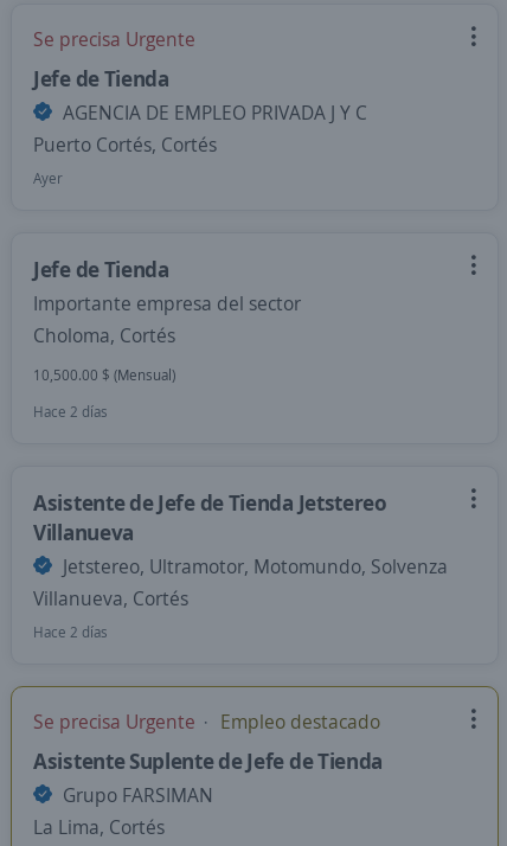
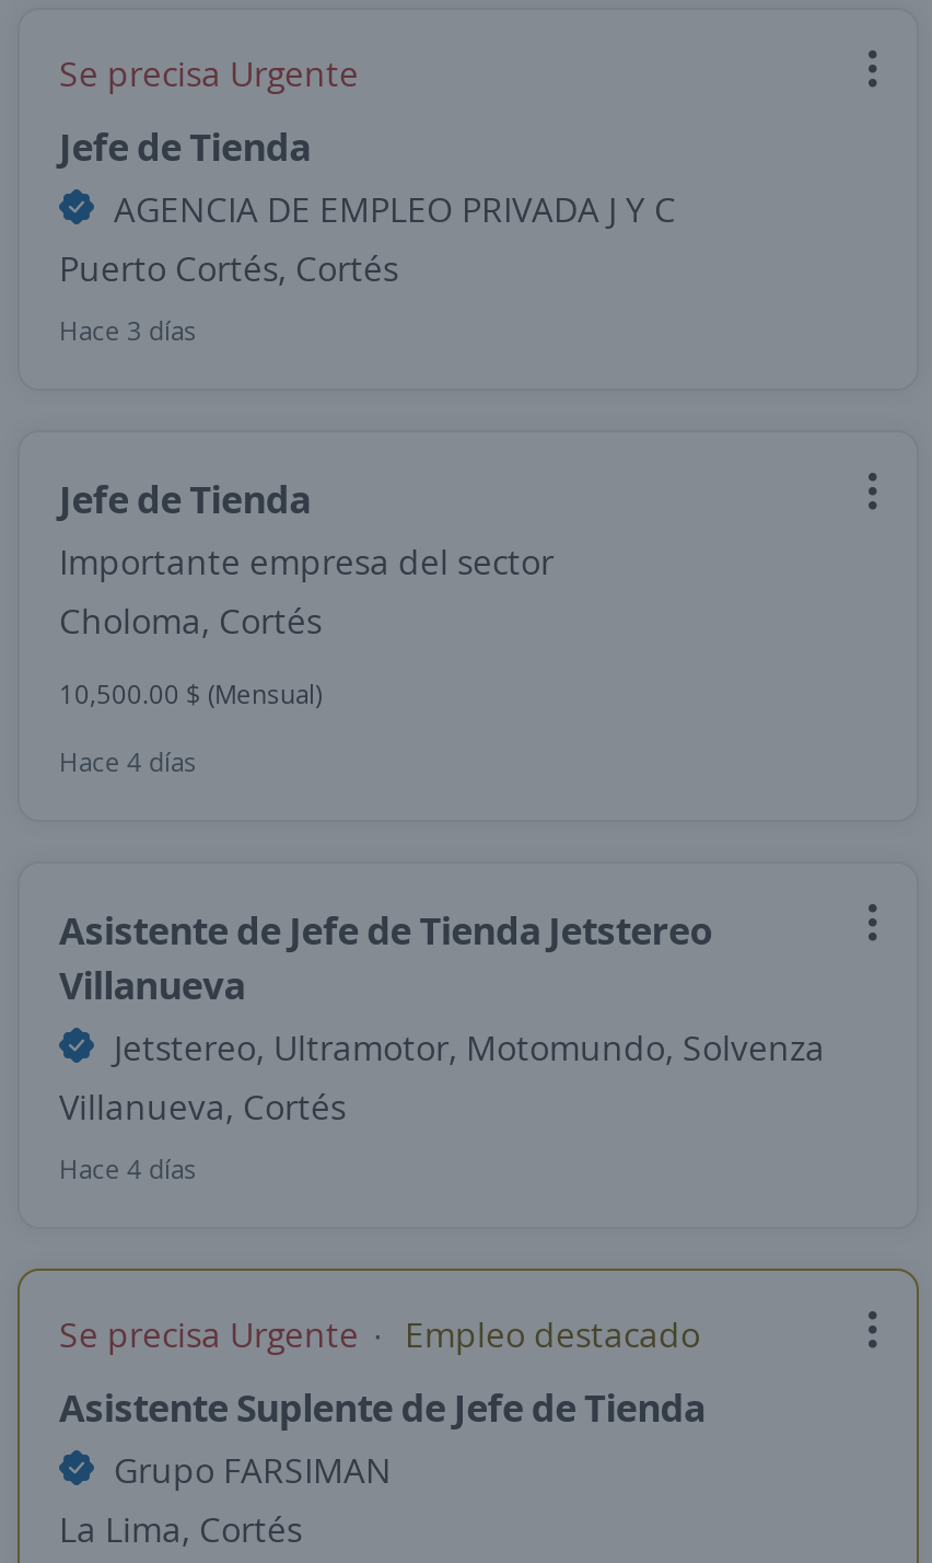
- Ayer
+ Hace 3 días

- Hace 2 días
+ Hace 4 días

- Hace 2 días
+ Hace 4 días
